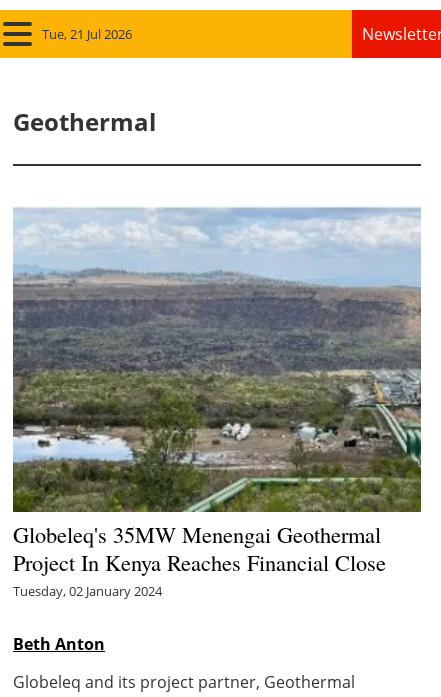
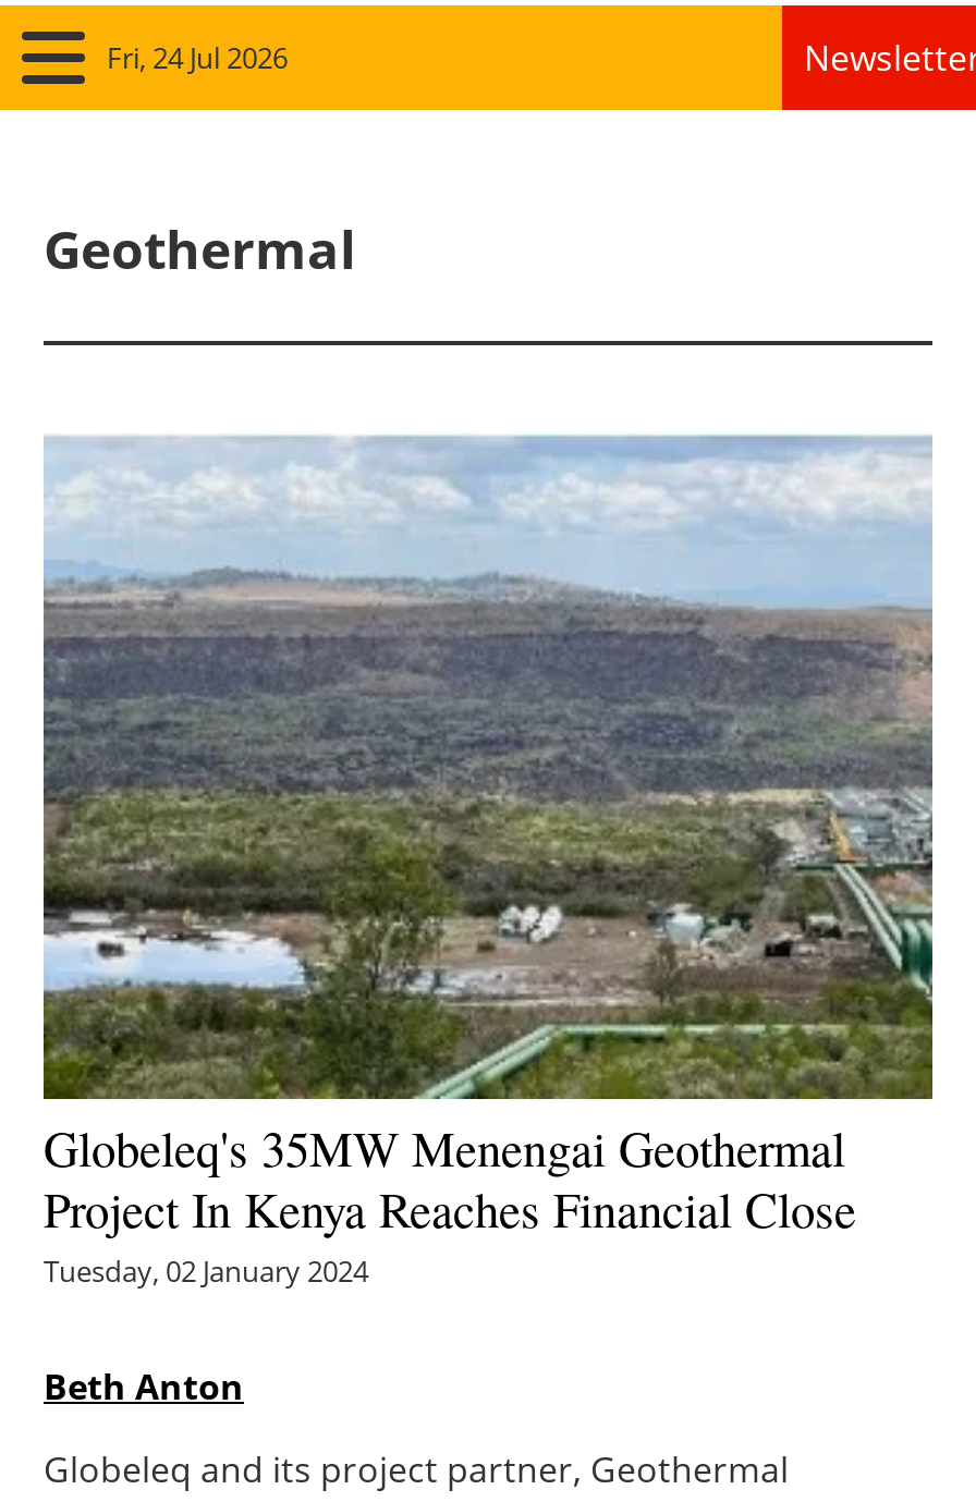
- Tue, 21 Jul 2026
+ Fri, 24 Jul 2026
